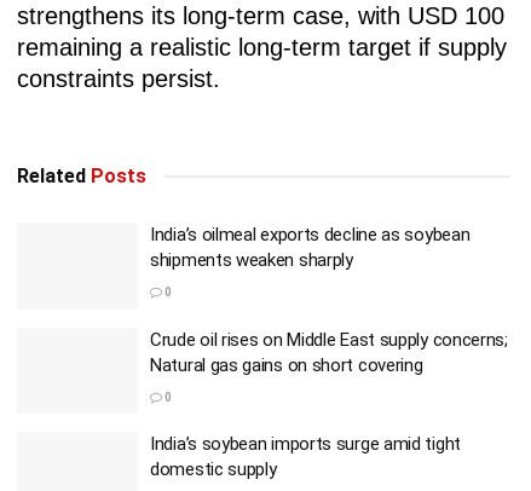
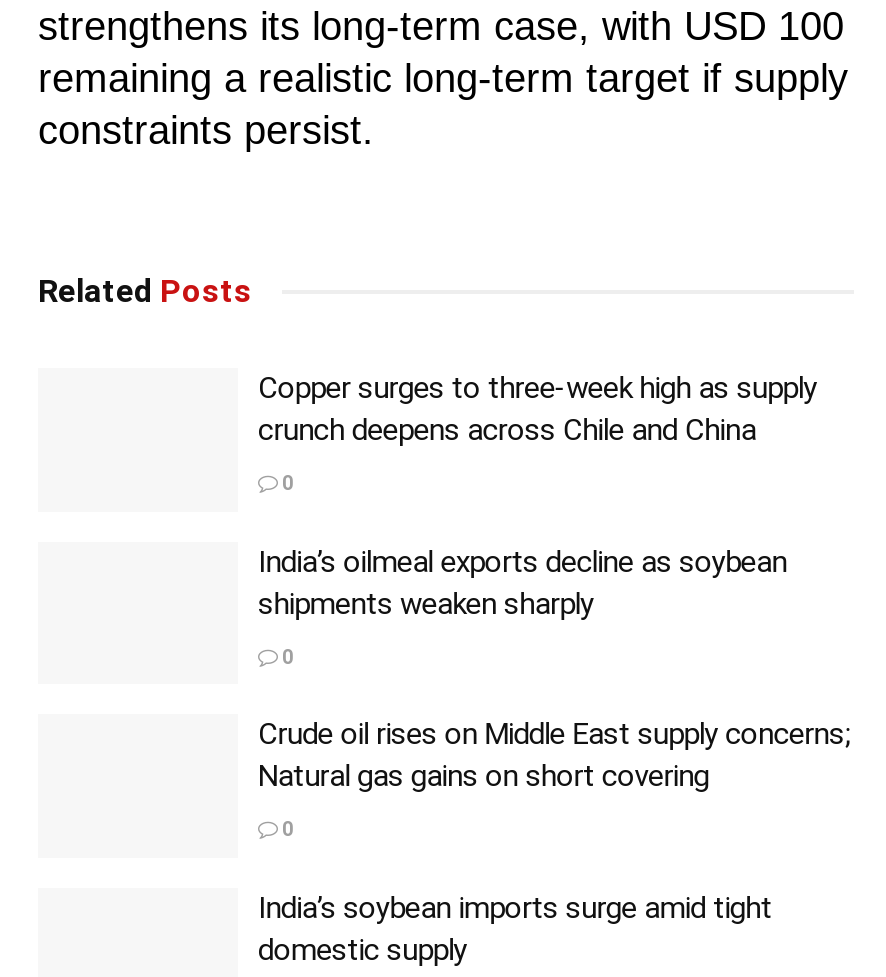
+ Copper surges to three-week high as supply
+ crunch deepens across Chile and China
+ 0
